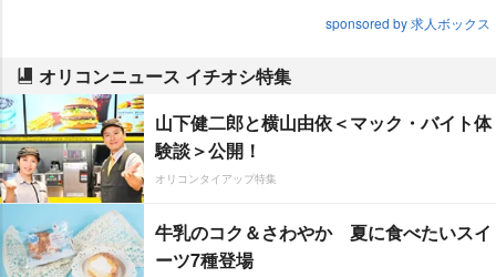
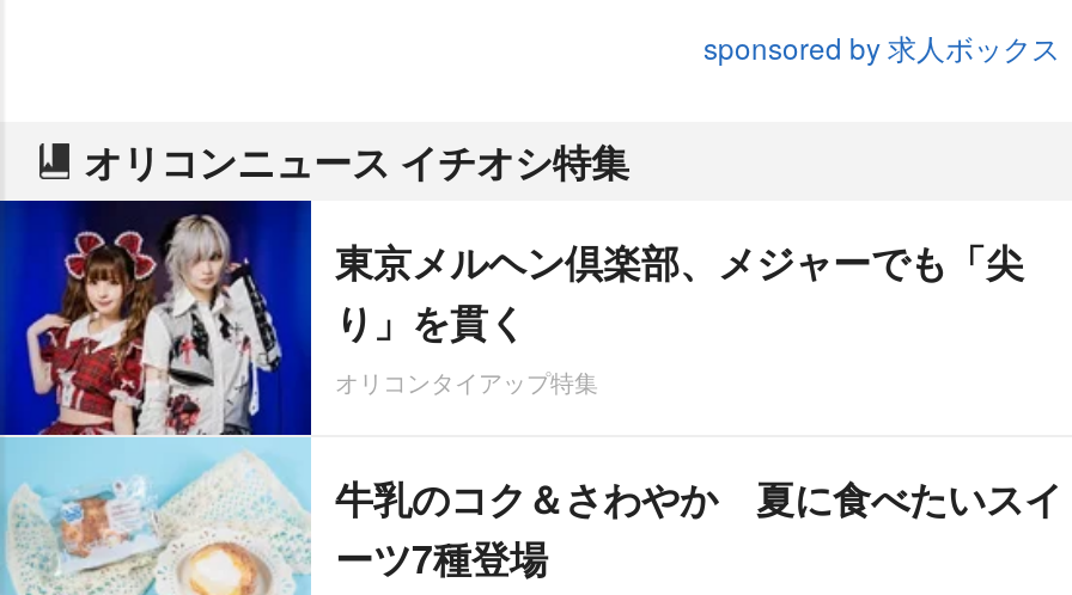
- [image]
- 山下健二郎と横山由依＜マック・バイト体
- 験談＞公開！
+ [image]
+ 東京メルヘン倶楽部、メジャーでも「尖
+ り」を貫く
